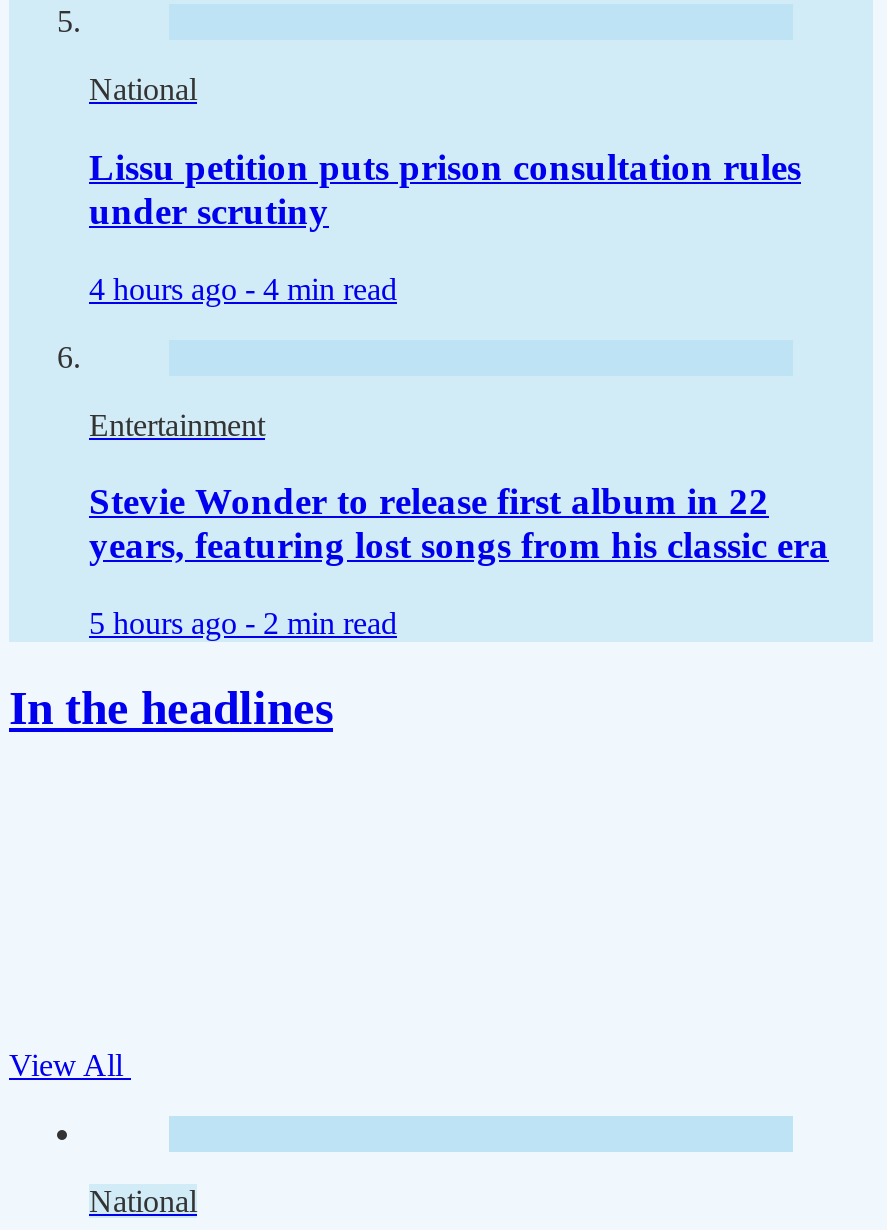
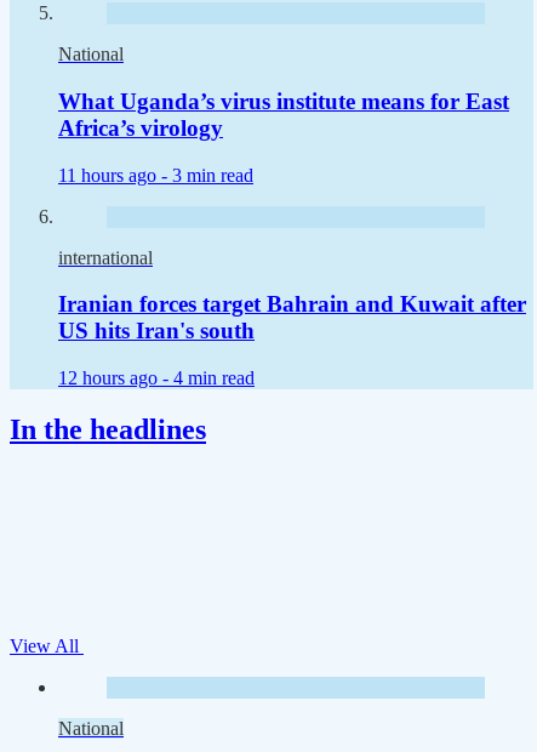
- Lissu petition puts prison consultation rules
- under scrutiny
+ What Uganda’s virus institute means for East
+ Africa’s virology

- 4 hours ago - 4 min read
+ 11 hours ago - 3 min read

- Entertainment
+ international

- Stevie Wonder to release first album in 22
- years, featuring lost songs from his classic era
+ Iranian forces target Bahrain and Kuwait after
+ US hits Iran's south

- 5 hours ago - 2 min read
+ 12 hours ago - 4 min read
